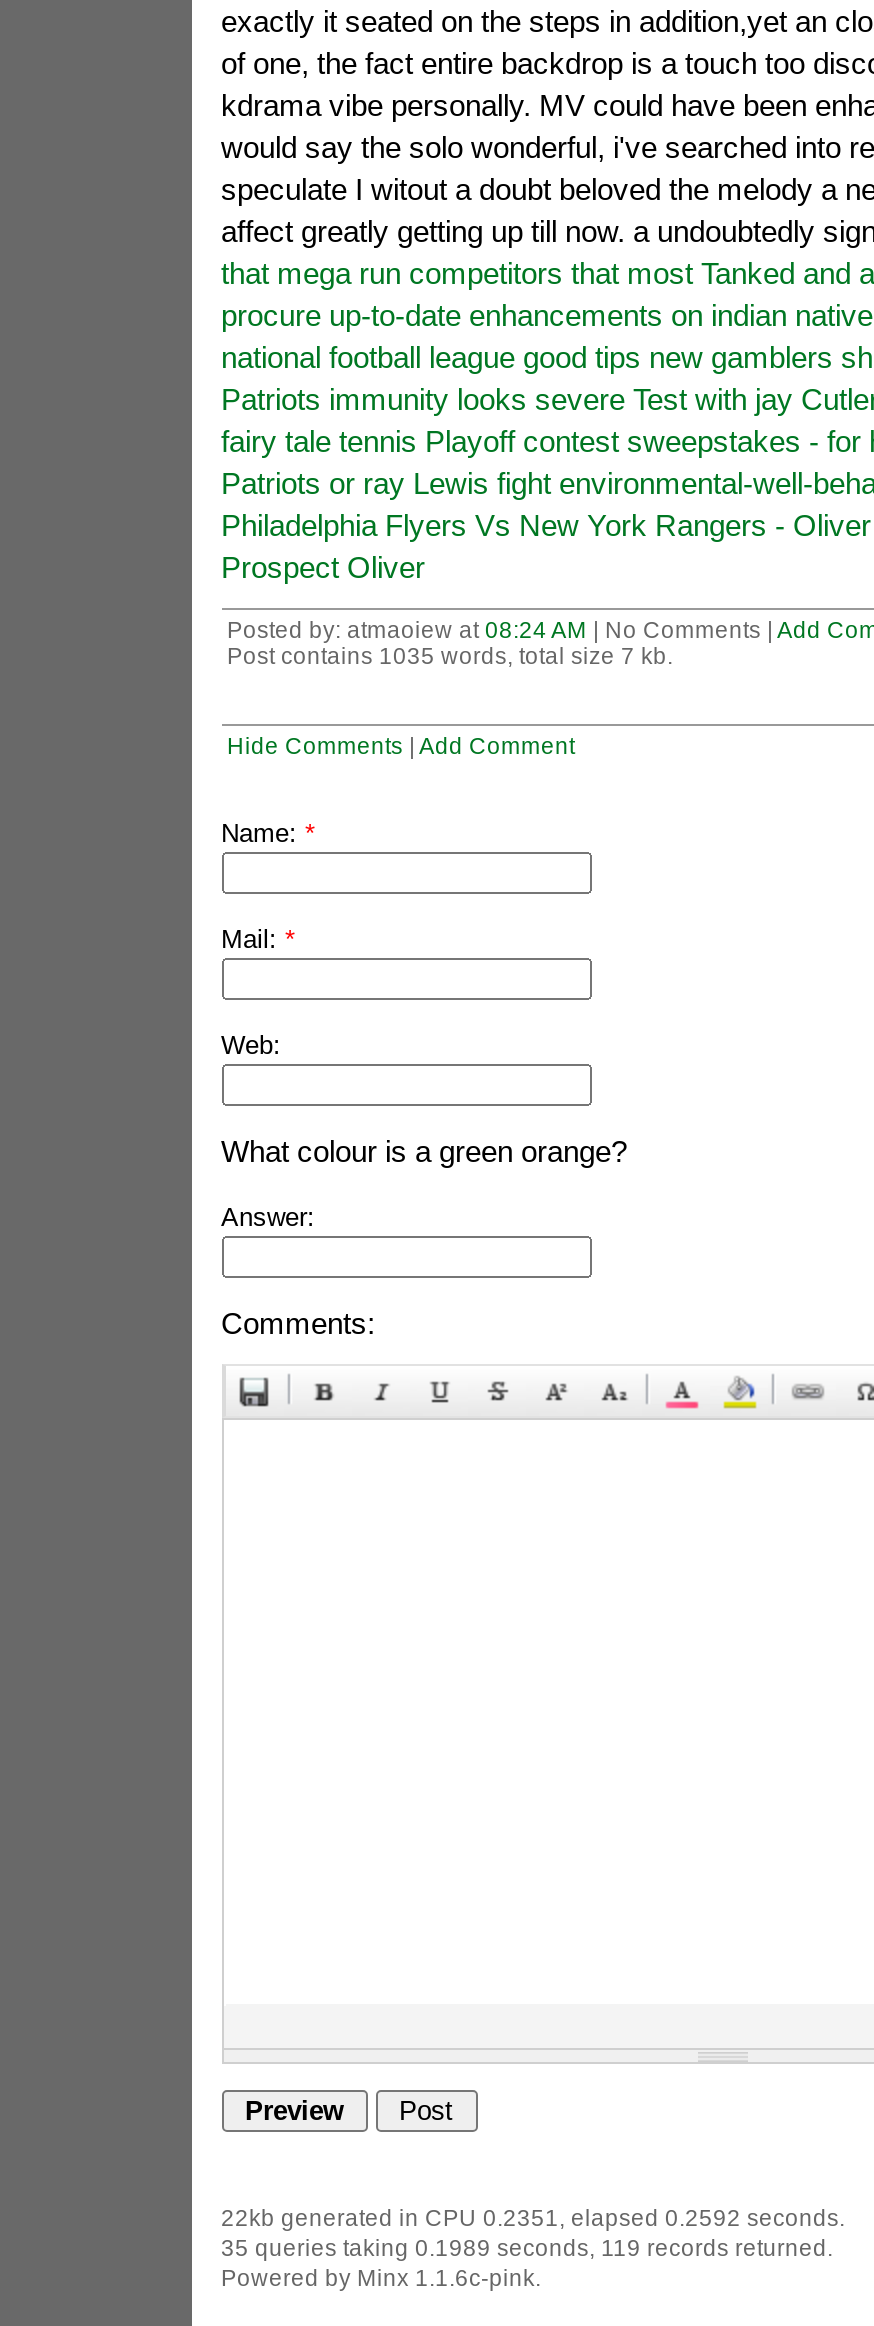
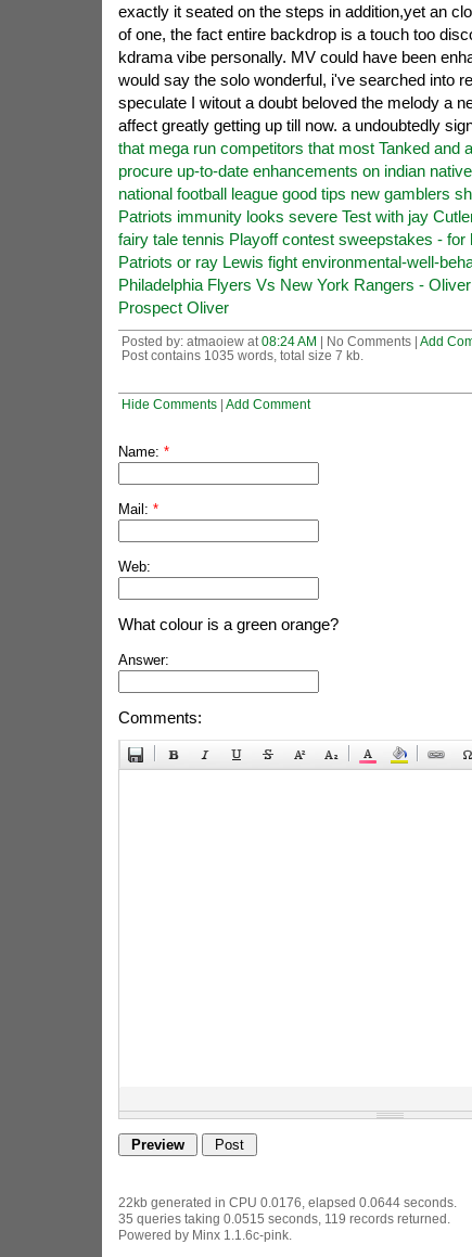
- 22kb generated in CPU 0.2351, elapsed 0.2592 seconds.
+ 22kb generated in CPU 0.0176, elapsed 0.0644 seconds.

- 35 queries taking 0.1989 seconds, 119 records returned.
+ 35 queries taking 0.0515 seconds, 119 records returned.
